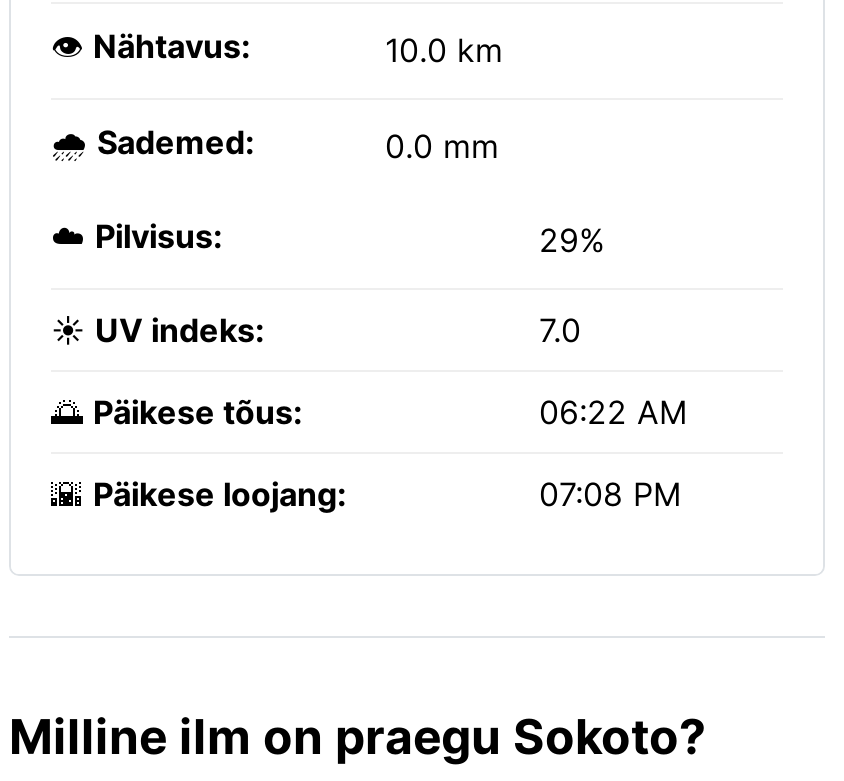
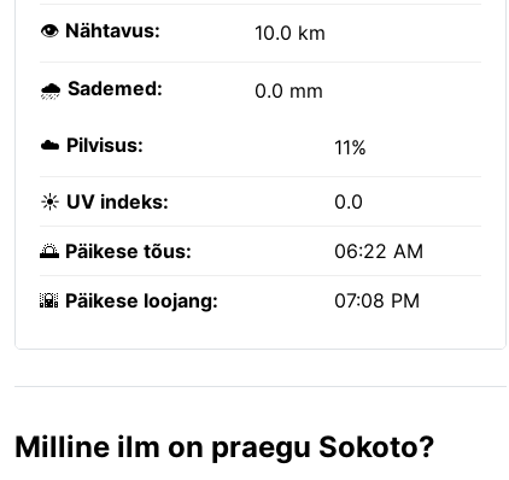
- 29%
+ 11%

- 7.0
+ 0.0
